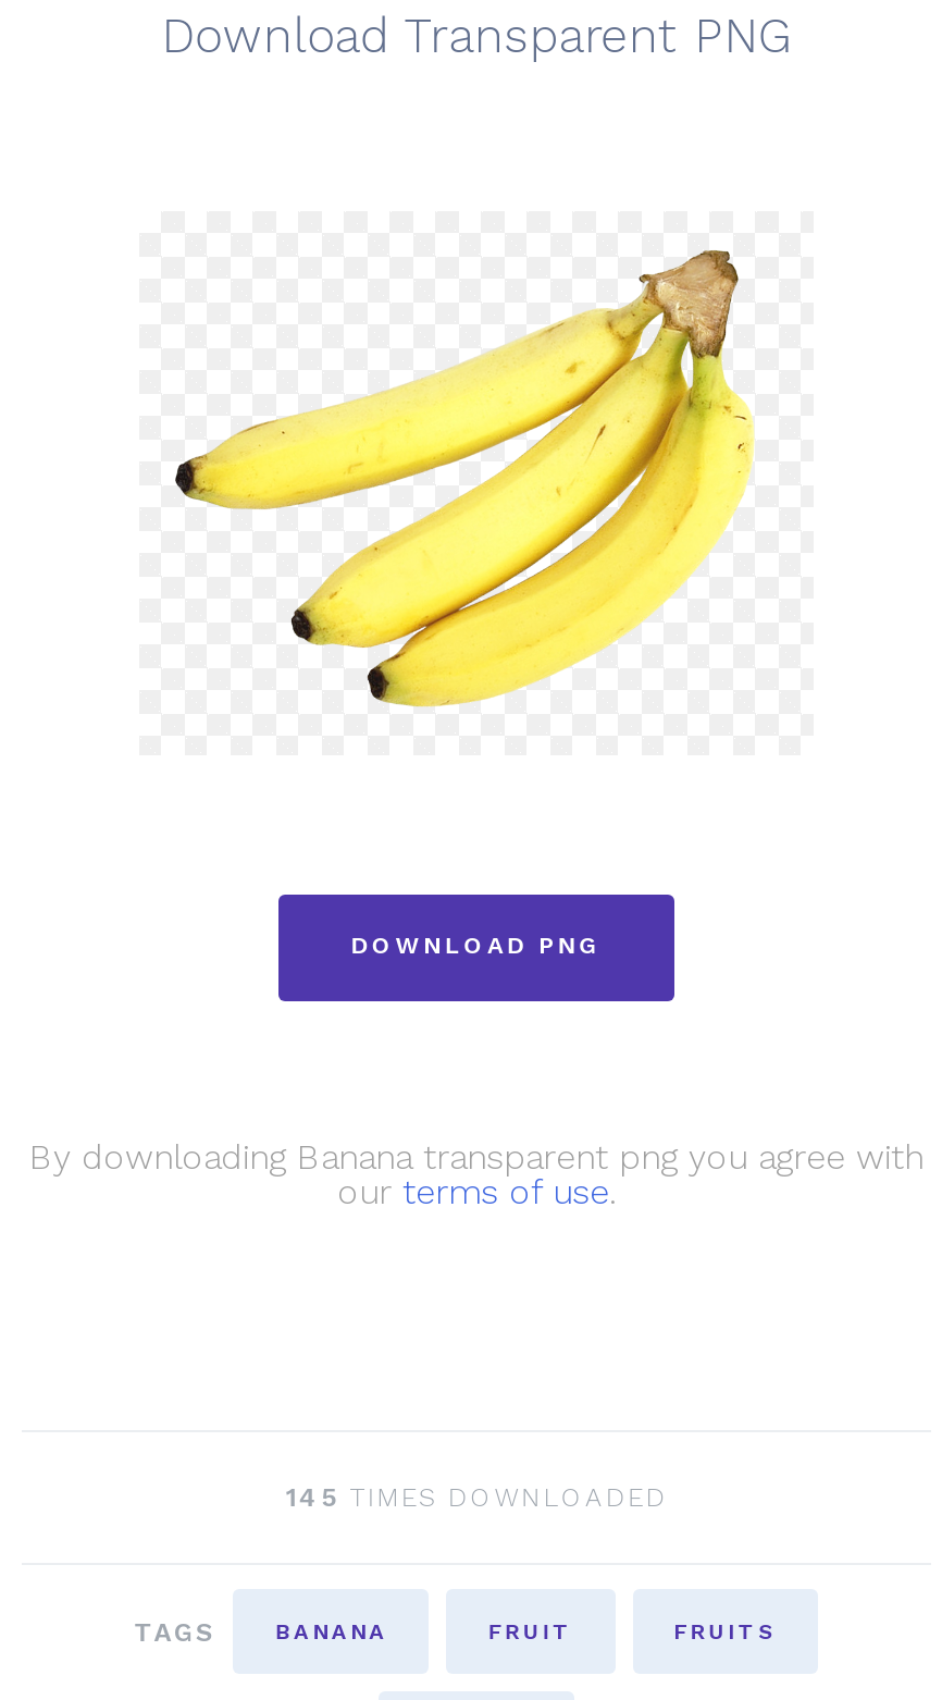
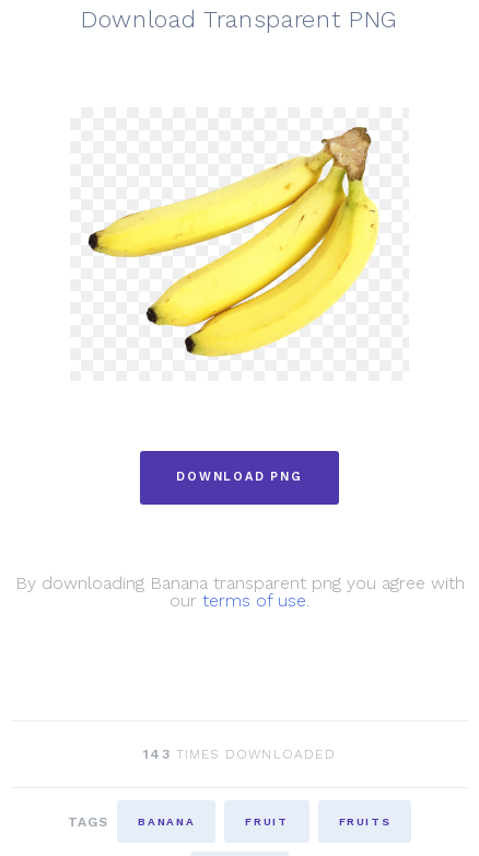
- 145 TIMES DOWNLOADED
+ 143 TIMES DOWNLOADED
